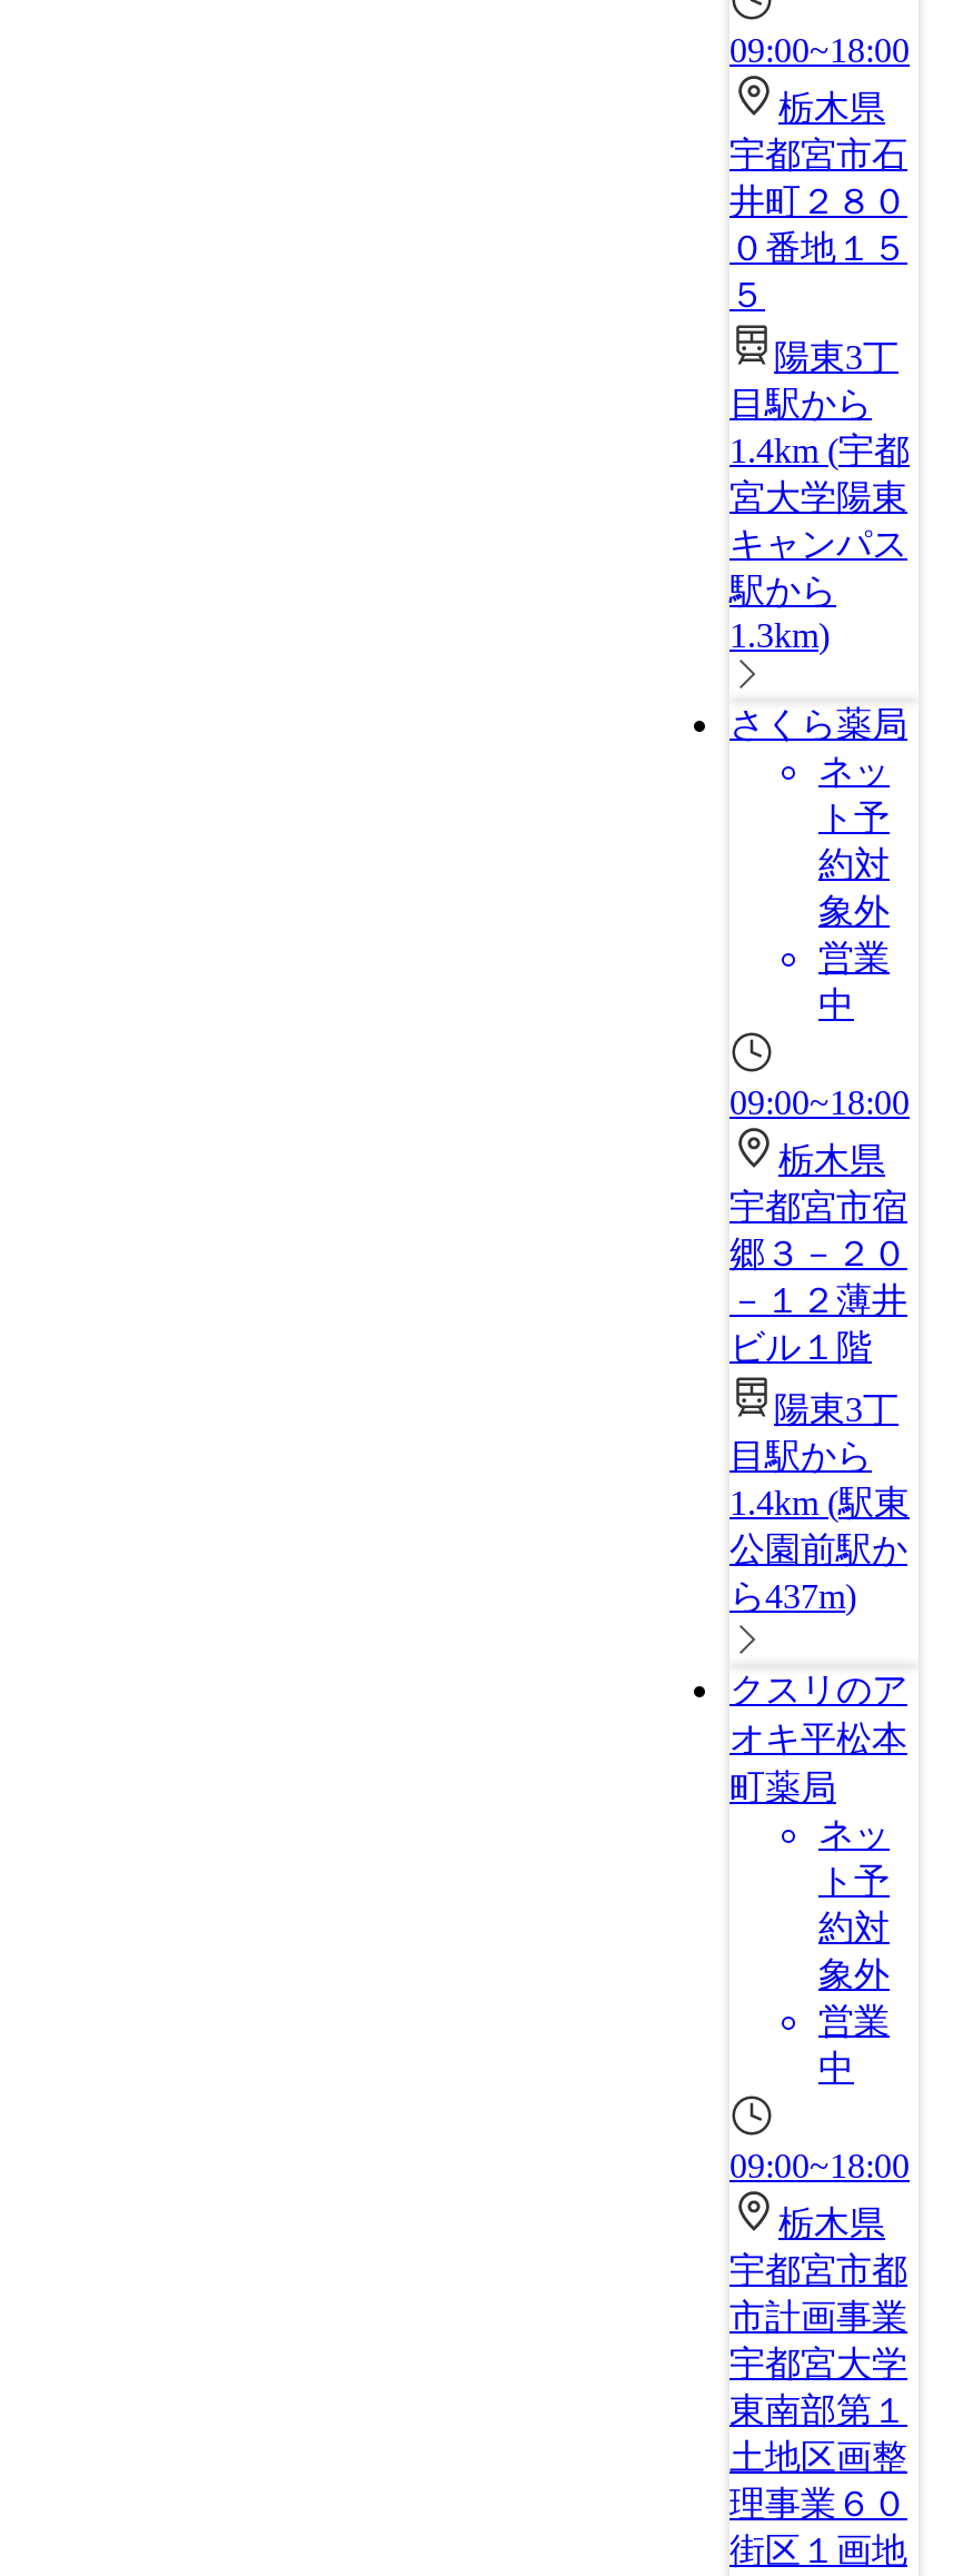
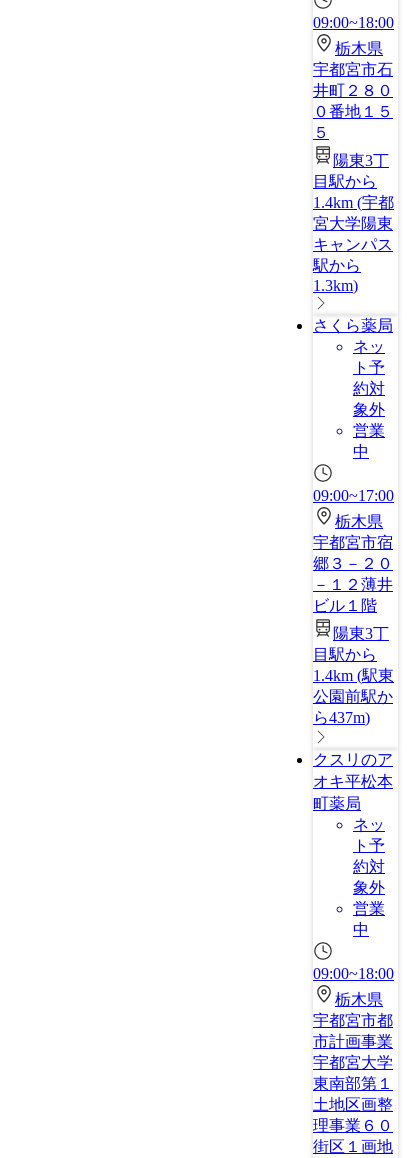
- 09:00~18:00
+ 09:00~17:00
